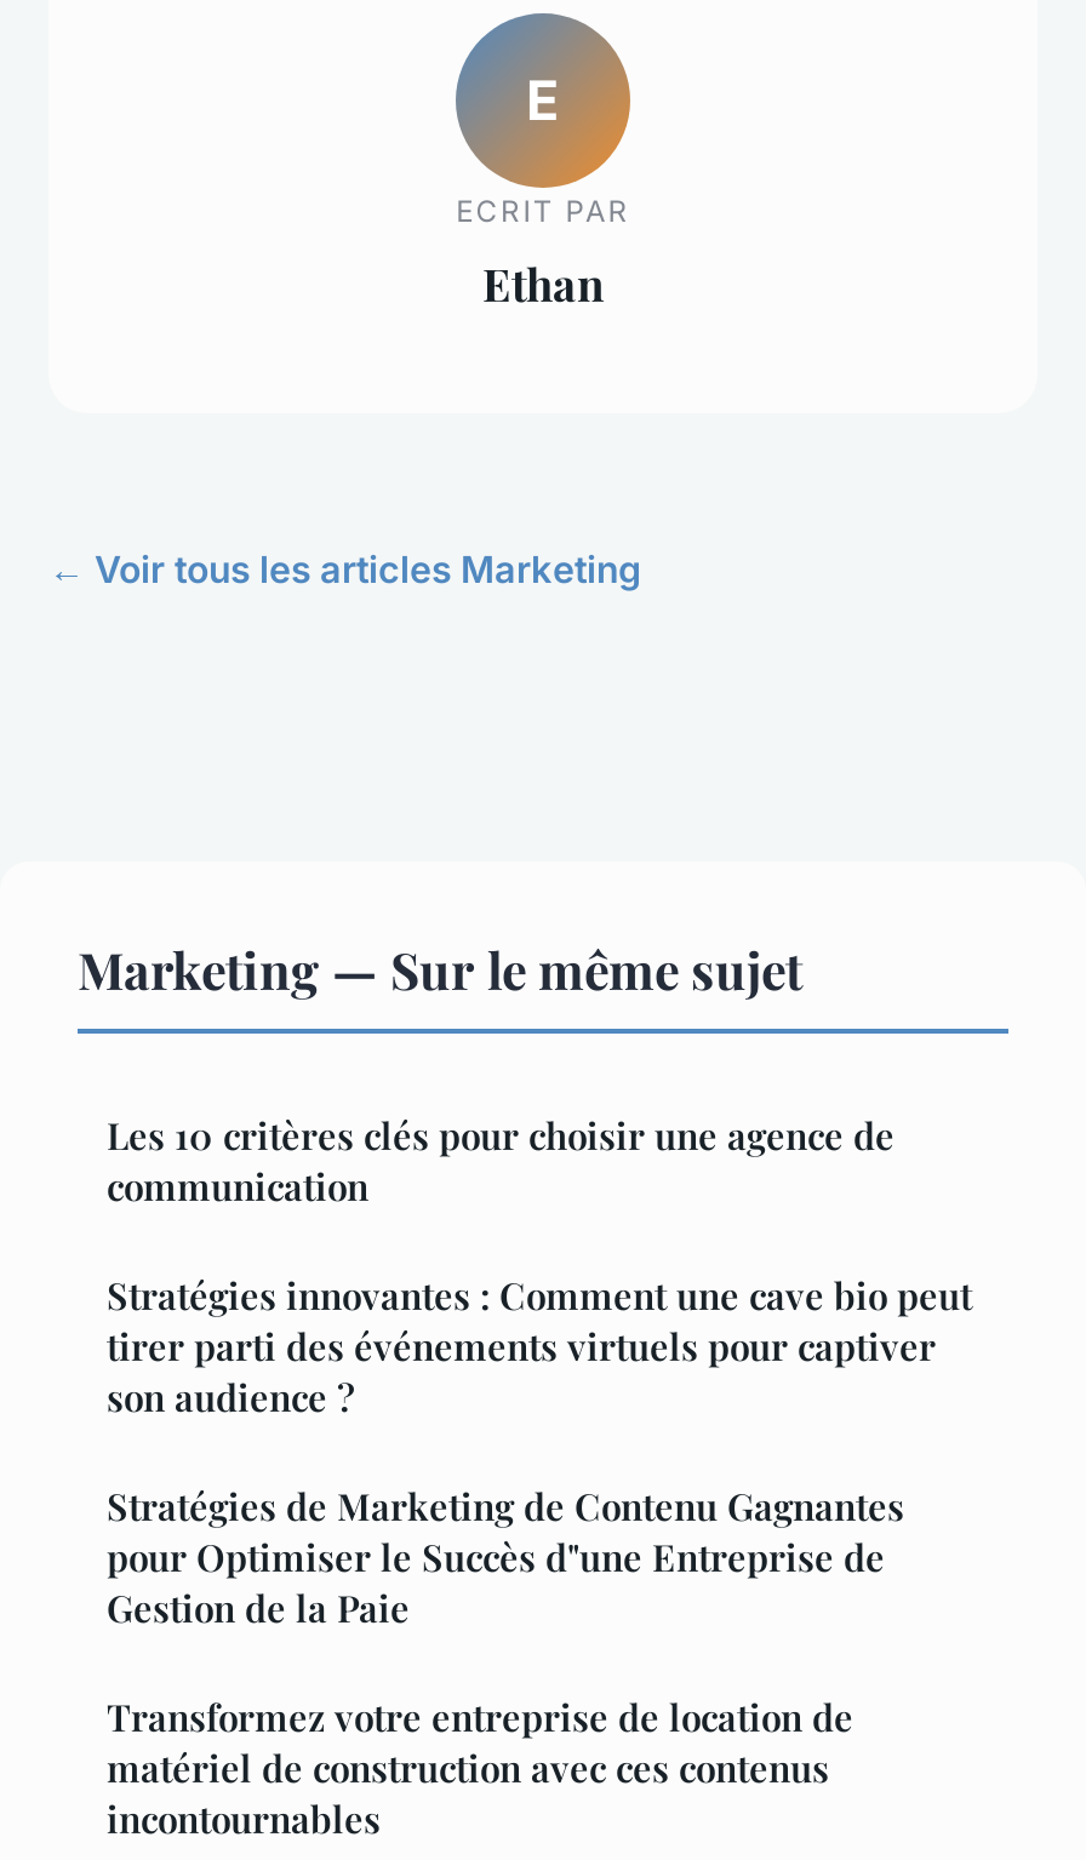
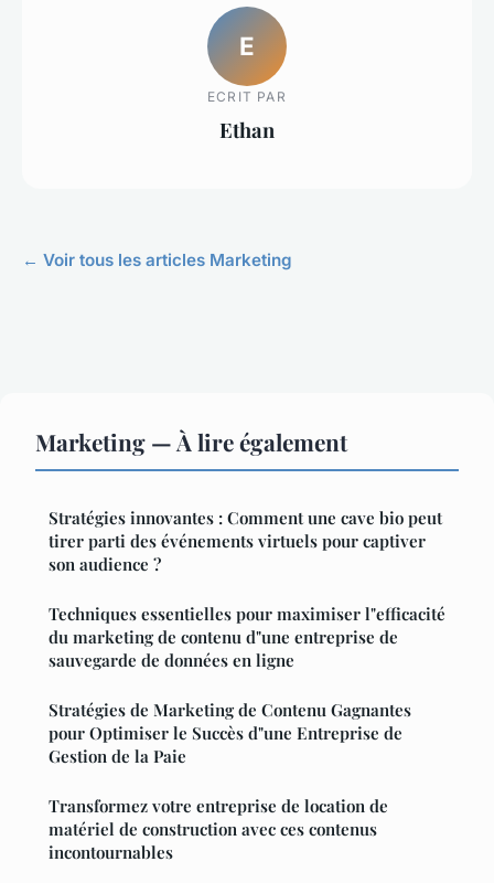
- Marketing — Sur le même sujet
- Les 10 critères clés pour choisir une agence de
- communication
+ Marketing — À lire également

moved up: Stratégies innovantes : Comment une cave bio peut | tirer parti des événements virtuels pour captiver | son audience ?

+ Techniques essentielles pour maximiser l"efficacité
+ du marketing de contenu d"une entreprise de
+ sauvegarde de données en ligne
